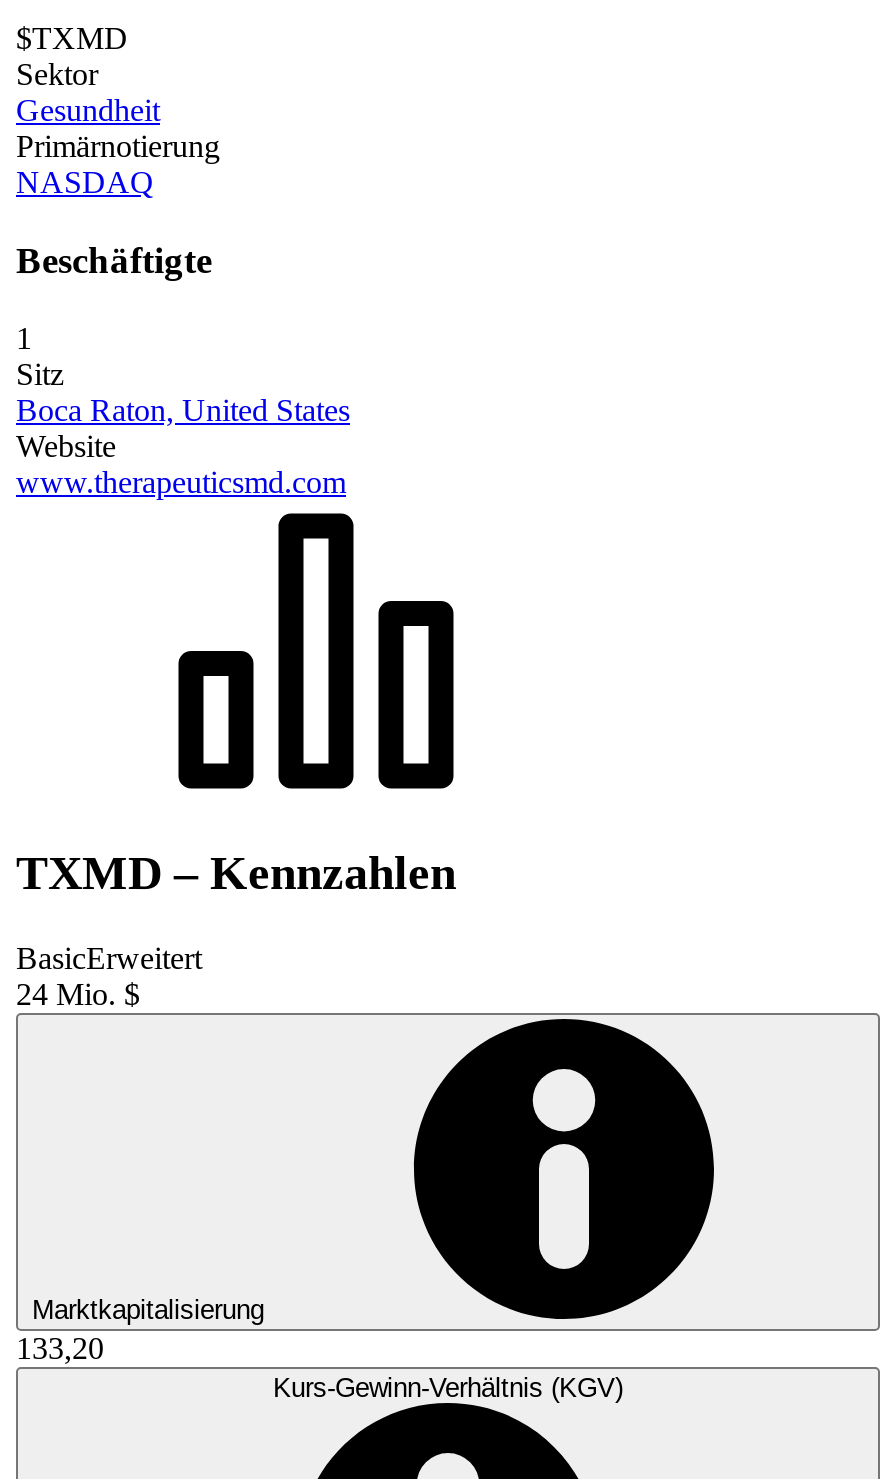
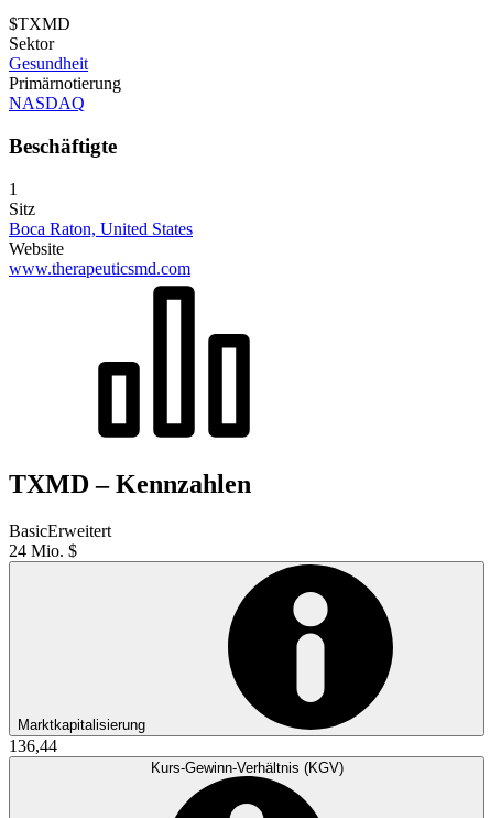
- 133,20
+ 136,44
